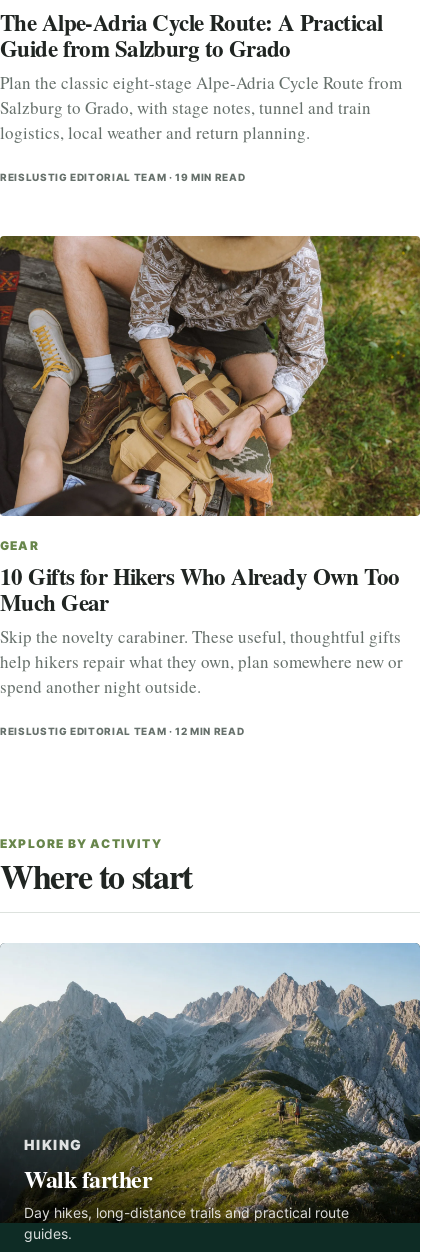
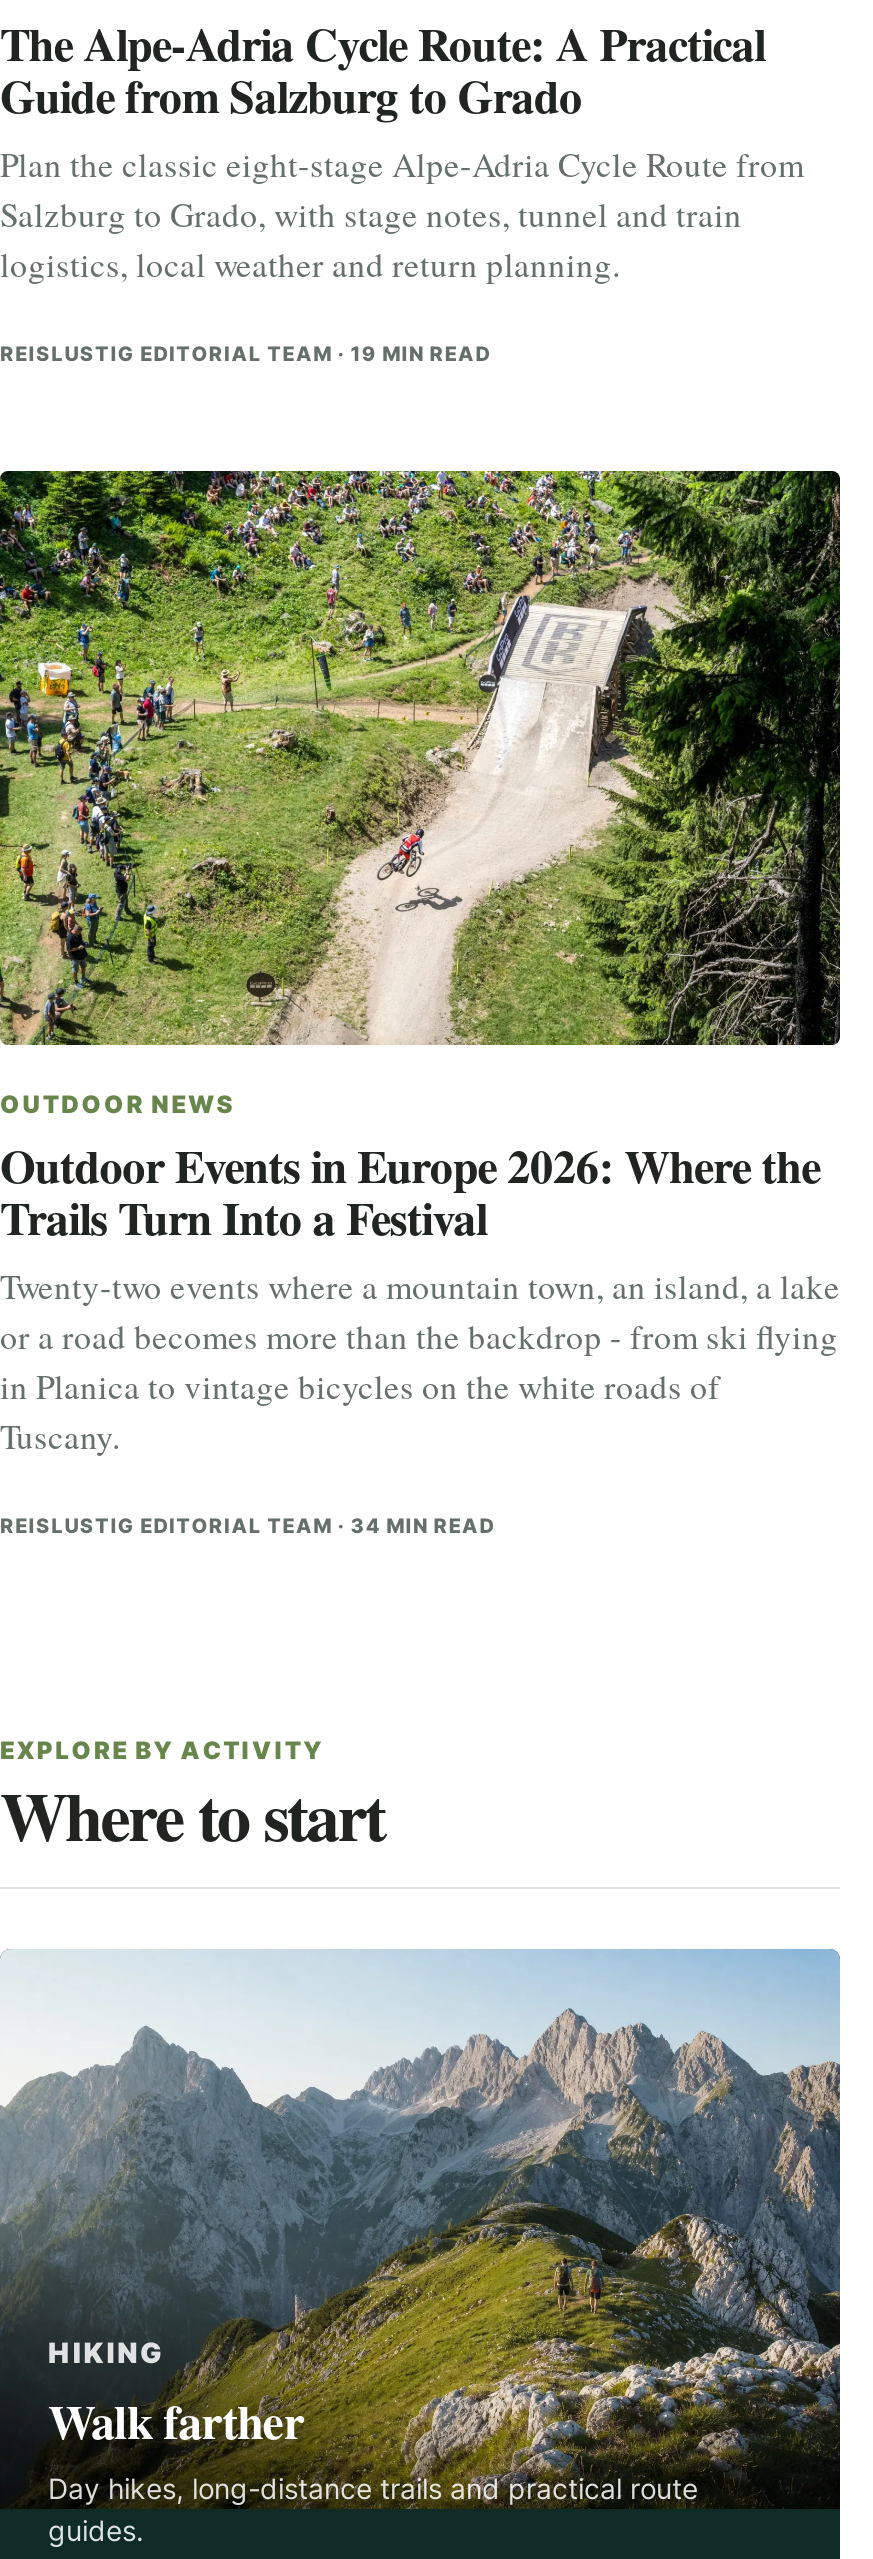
- [image]
- GEAR
- 10 Gifts for Hikers Who Already Own Too
- Much Gear
- Skip the novelty carabiner. These useful, thoughtful gifts
- help hikers repair what they own, plan somewhere new or
- spend another night outside.
+ [image]
+ OUTDOOR NEWS
+ Outdoor Events in Europe 2026: Where the
+ Trails Turn Into a Festival
+ Twenty-two events where a mountain town, an island, a lake
+ or a road becomes more than the backdrop - from ski flying
+ in Planica to vintage bicycles on the white roads of
+ Tuscany.

- REISLUSTIG EDITORIAL TEAM · 12 MIN READ
+ REISLUSTIG EDITORIAL TEAM · 34 MIN READ
